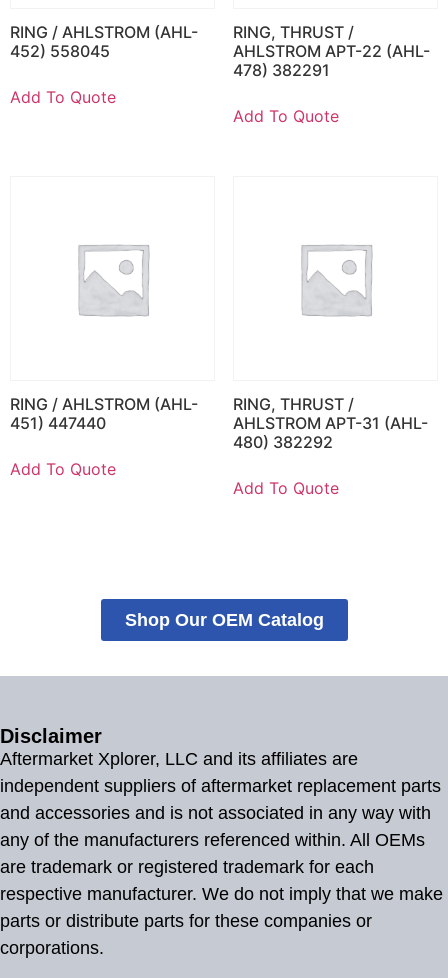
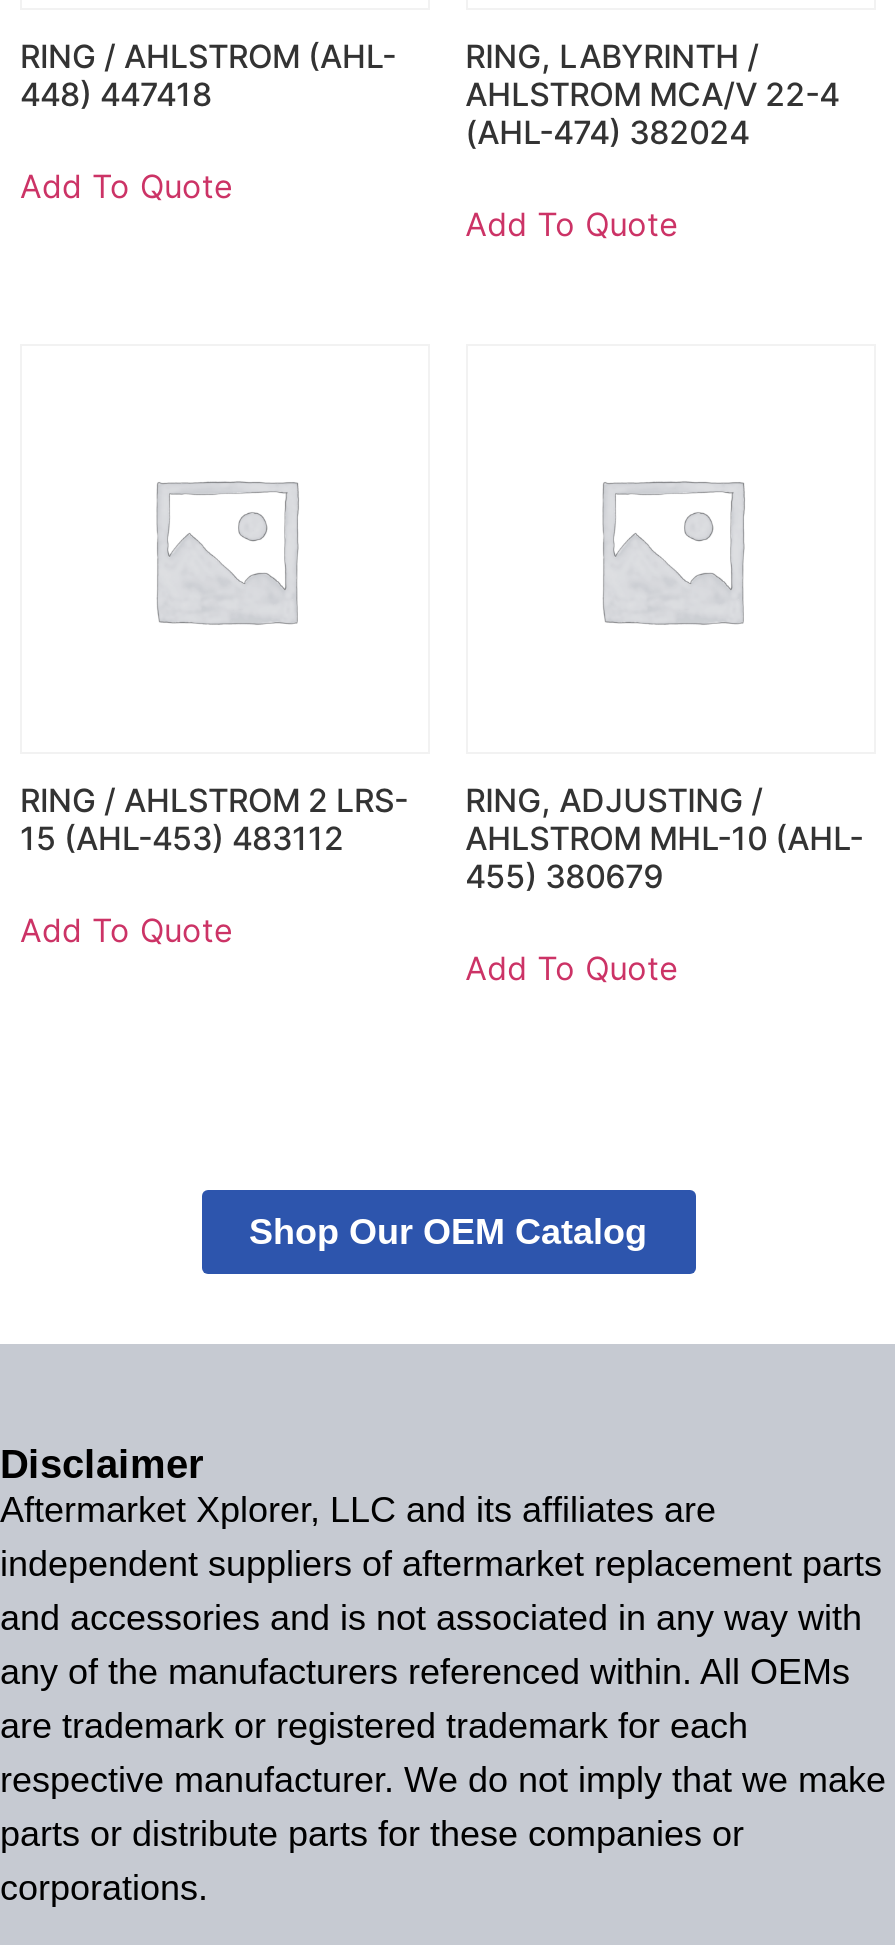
- RING, THRUST /
- AHLSTROM APT-22 (AHL-
- 478) 382291
+ RING, LABYRINTH /
+ AHLSTROM MCA/V 22-4
+ (AHL-474) 382024

- 452) 558045
+ 448) 447418

- RING / AHLSTROM (AHL-
- 451) 447440
+ RING / AHLSTROM 2 LRS-
+ 15 (AHL-453) 483112

- RING, THRUST /
+ RING, ADJUSTING /

- AHLSTROM APT-31 (AHL-
+ AHLSTROM MHL-10 (AHL-

- 480) 382292
+ 455) 380679
